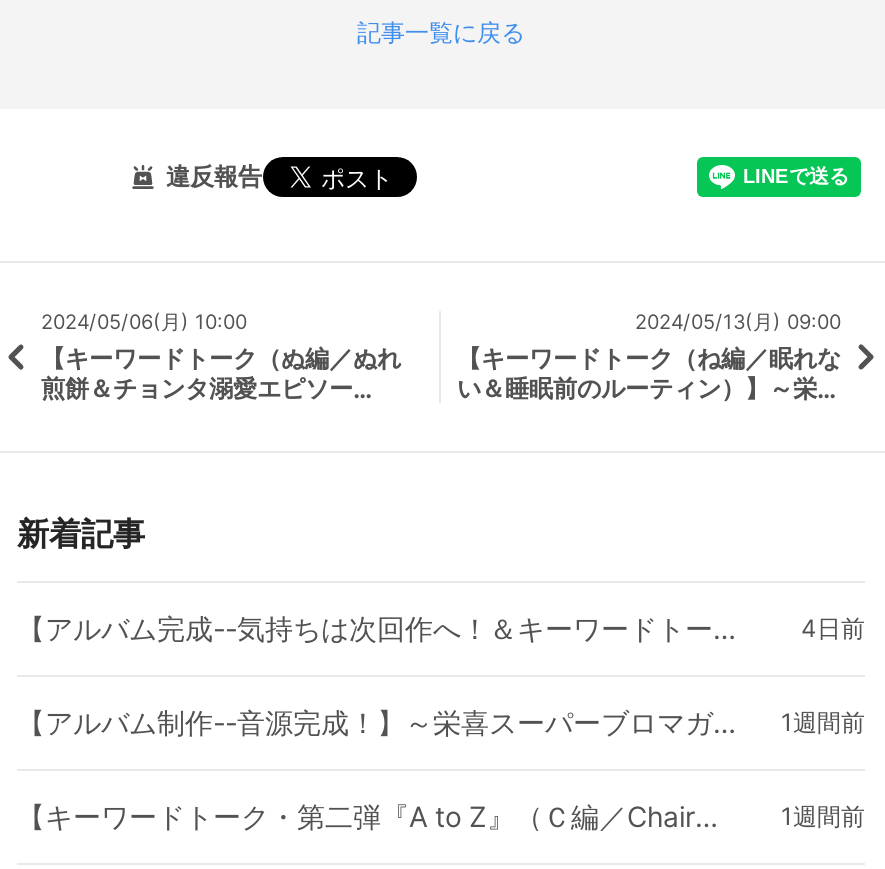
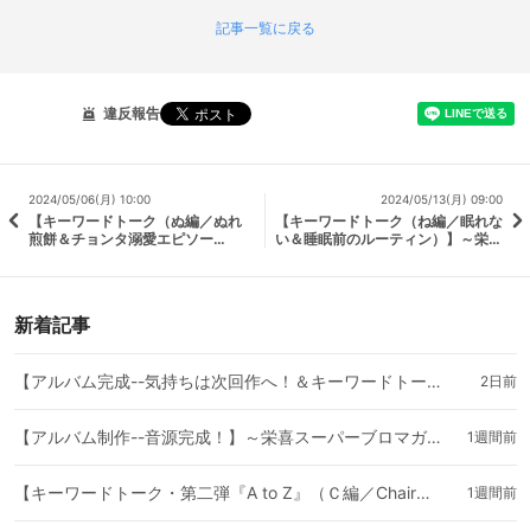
- 4日前
+ 2日前
